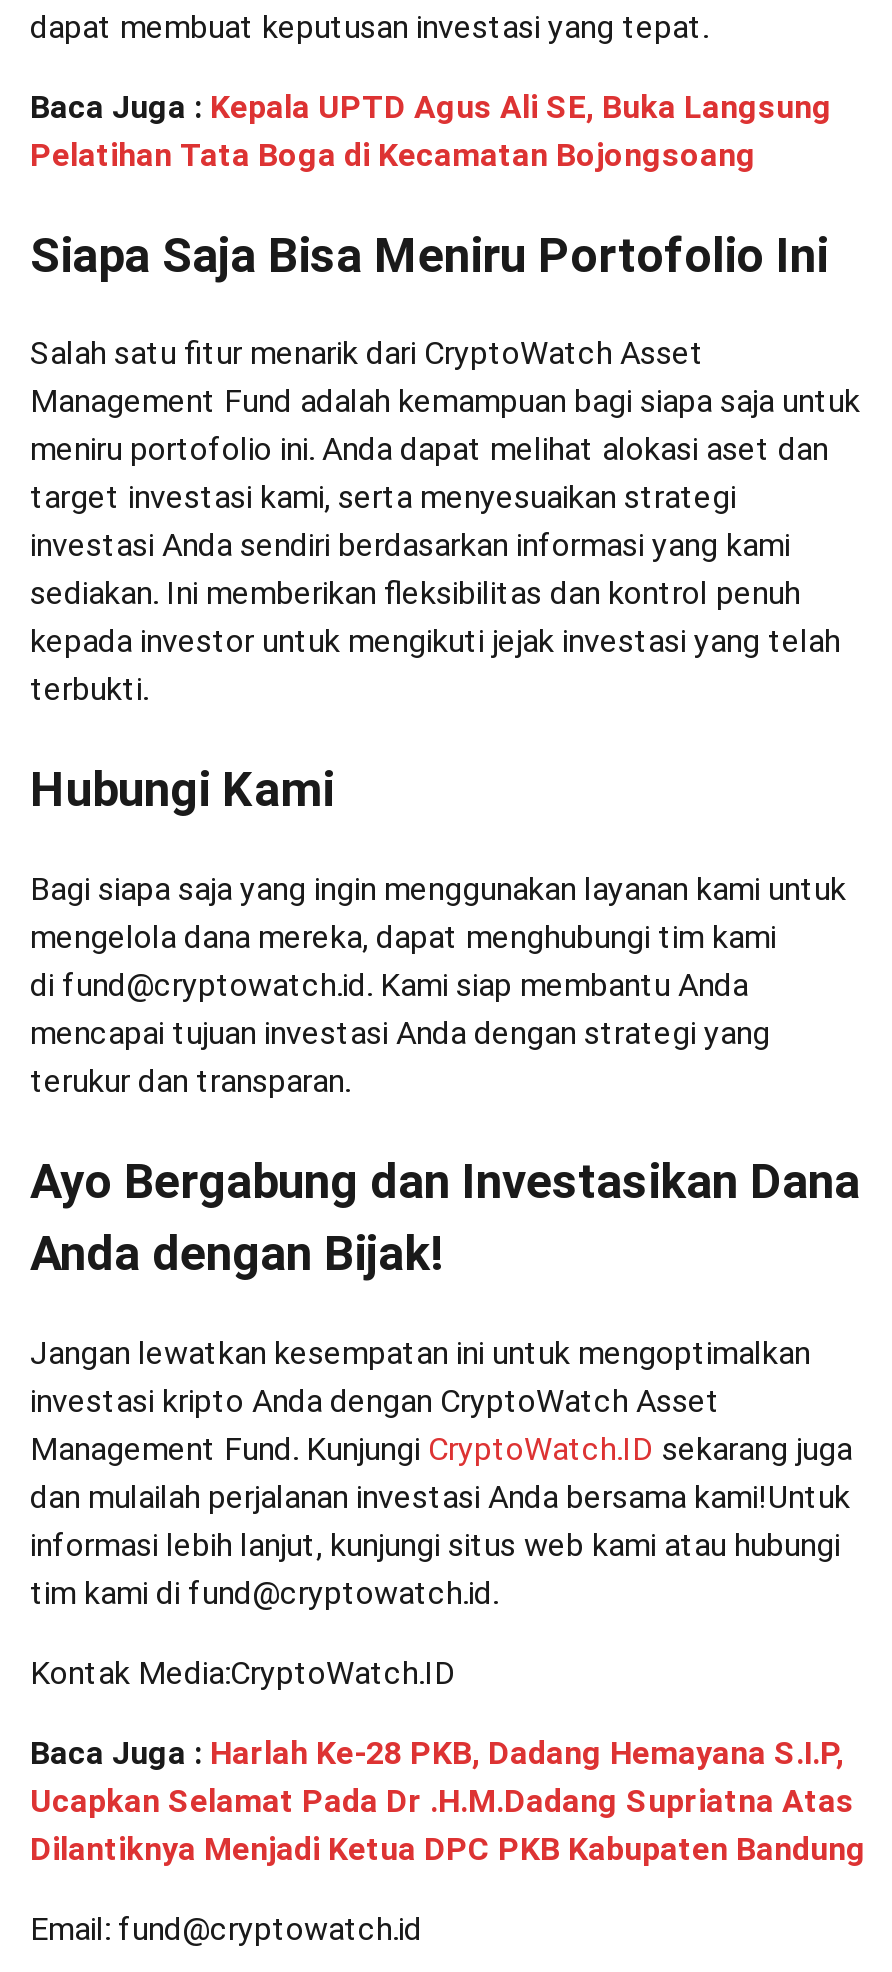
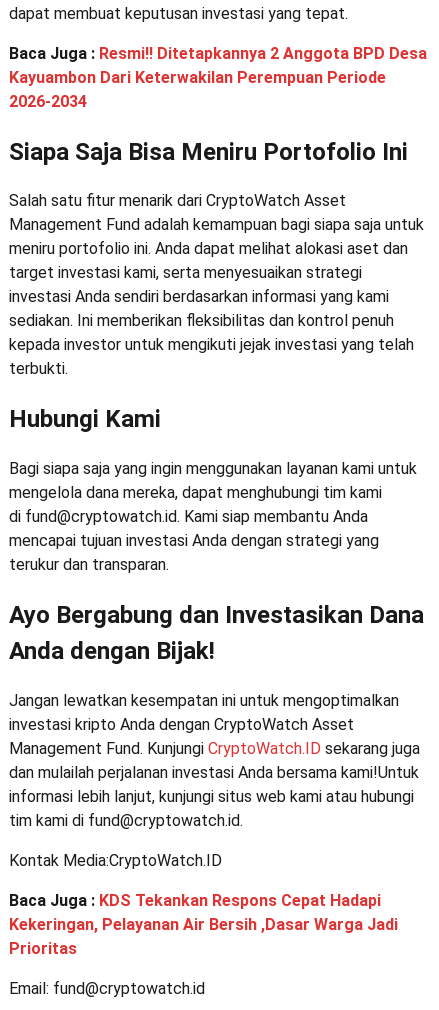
- Baca Juga : Kepala UPTD Agus Ali SE, Buka Langsung
- Pelatihan Tata Boga di Kecamatan Bojongsoang
+ Baca Juga : Resmi!! Ditetapkannya 2 Anggota BPD Desa
+ Kayuambon Dari Keterwakilan Perempuan Periode
+ 2026-2034

- Baca Juga : Harlah Ke-28 PKB, Dadang Hemayana S.I.P,
- Ucapkan Selamat Pada Dr .H.M.Dadang Supriatna Atas
- Dilantiknya Menjadi Ketua DPC PKB Kabupaten Bandung
+ Baca Juga : KDS Tekankan Respons Cepat Hadapi
+ Kekeringan, Pelayanan Air Bersih ,Dasar Warga Jadi
+ Prioritas
